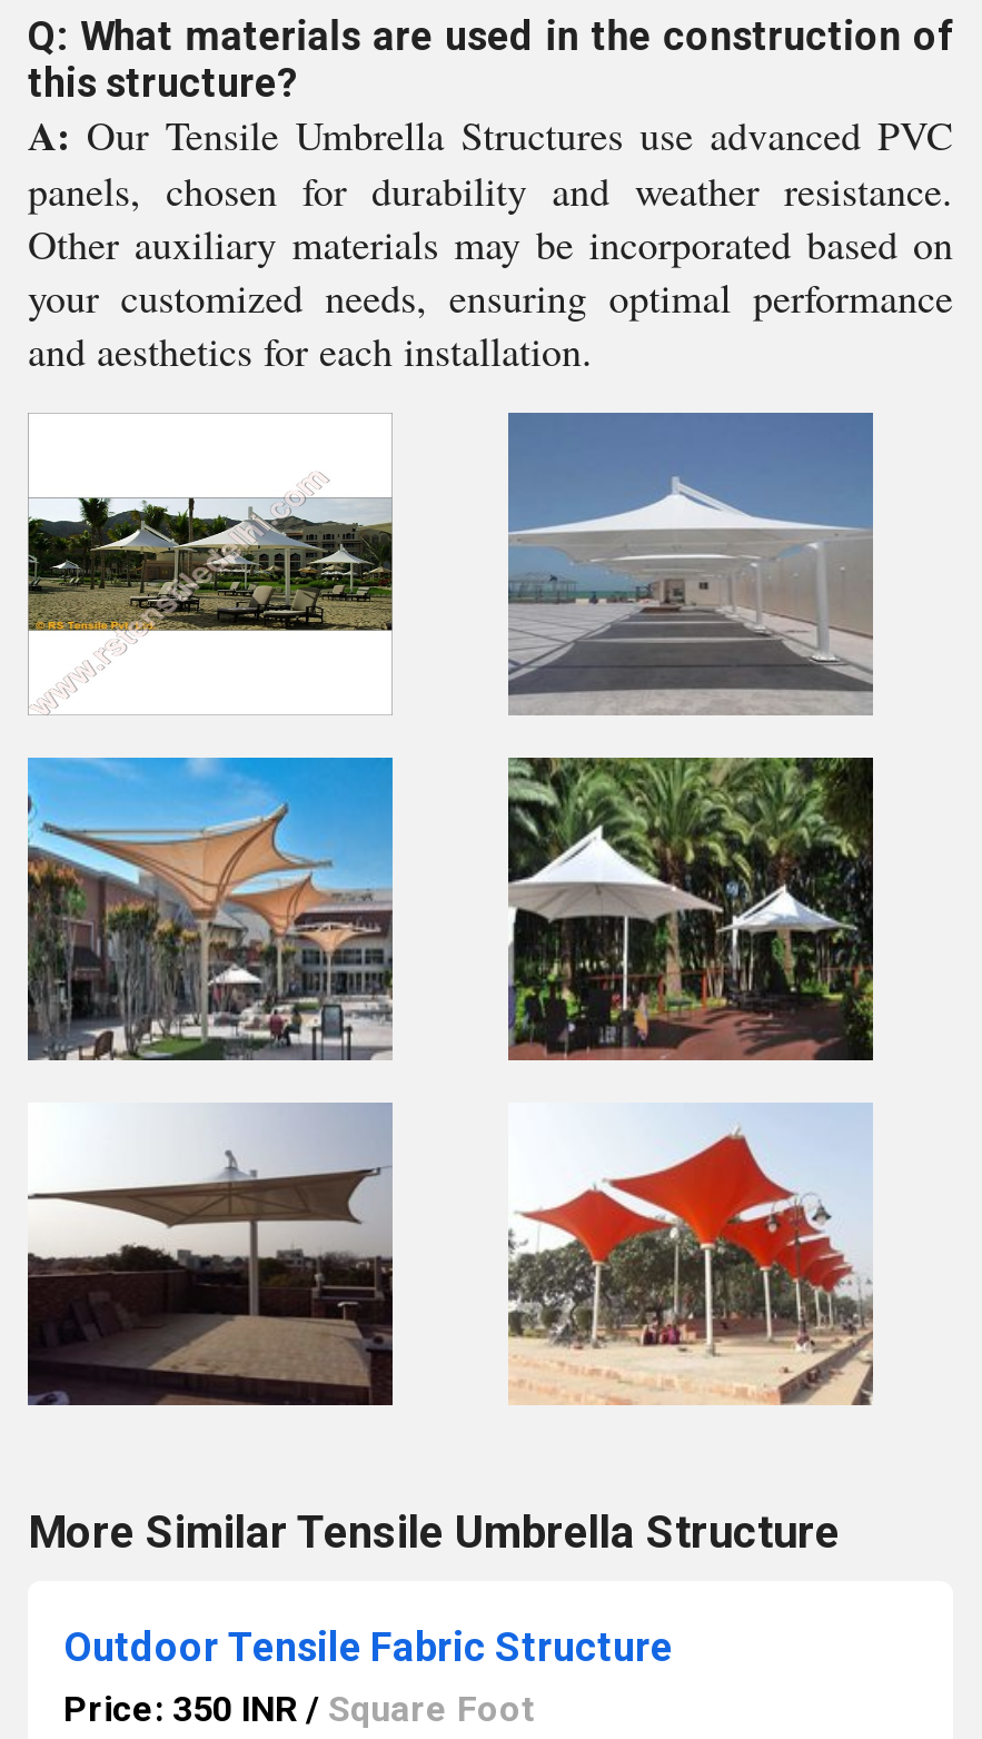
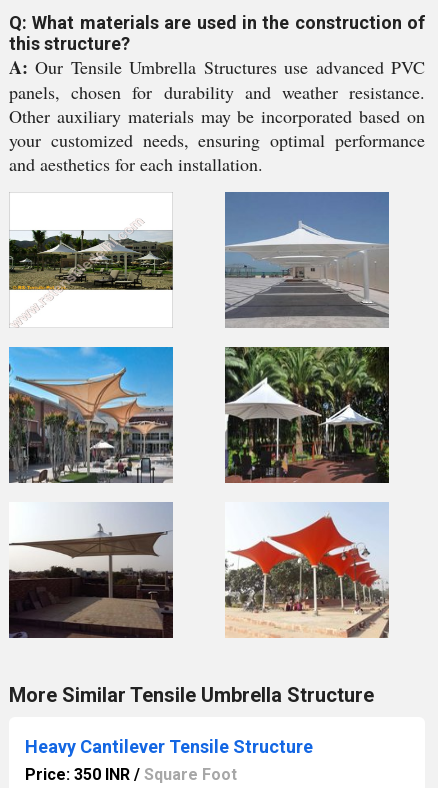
- Outdoor Tensile Fabric Structure
+ Heavy Cantilever Tensile Structure
